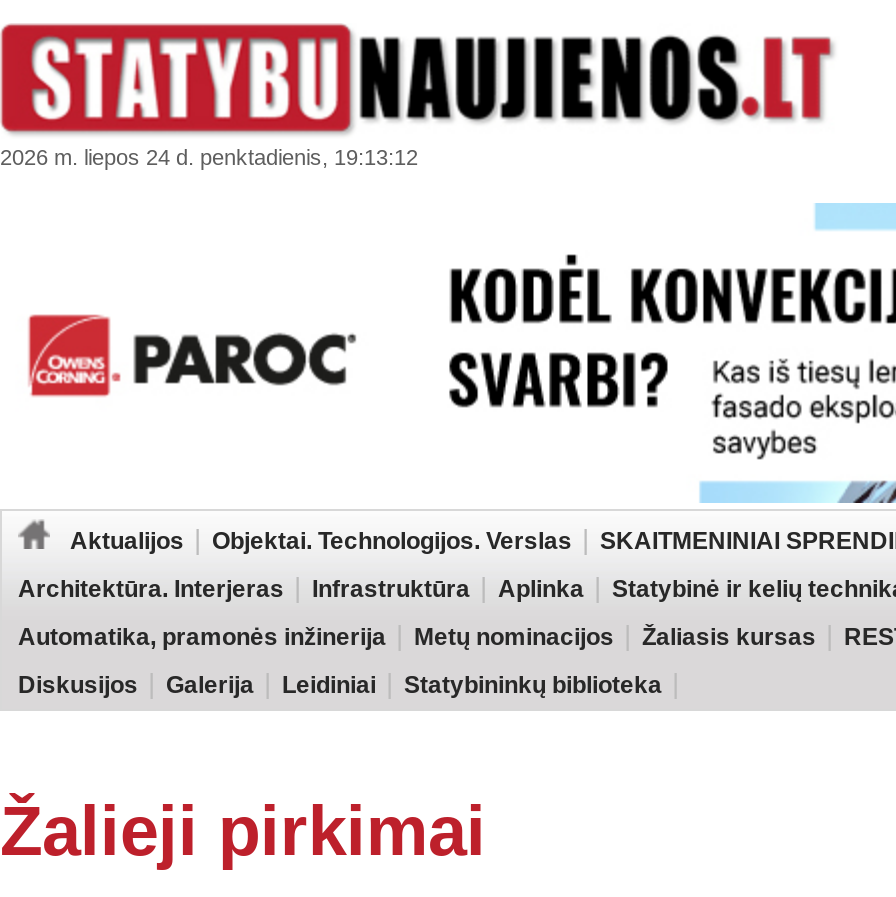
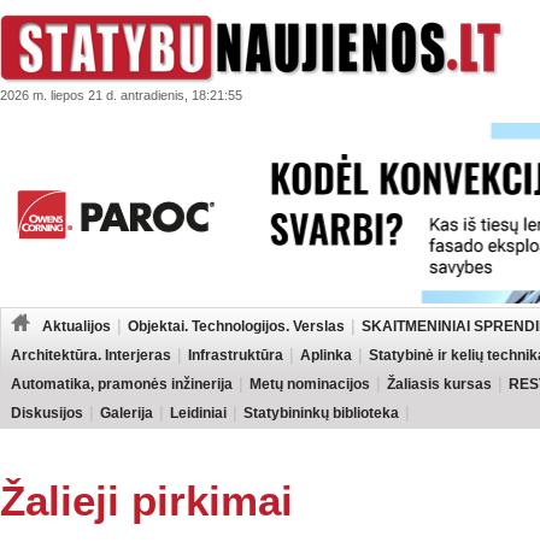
- 2026 m. liepos 24 d. penktadienis, 19:13:12
+ 2026 m. liepos 21 d. antradienis, 18:21:55
